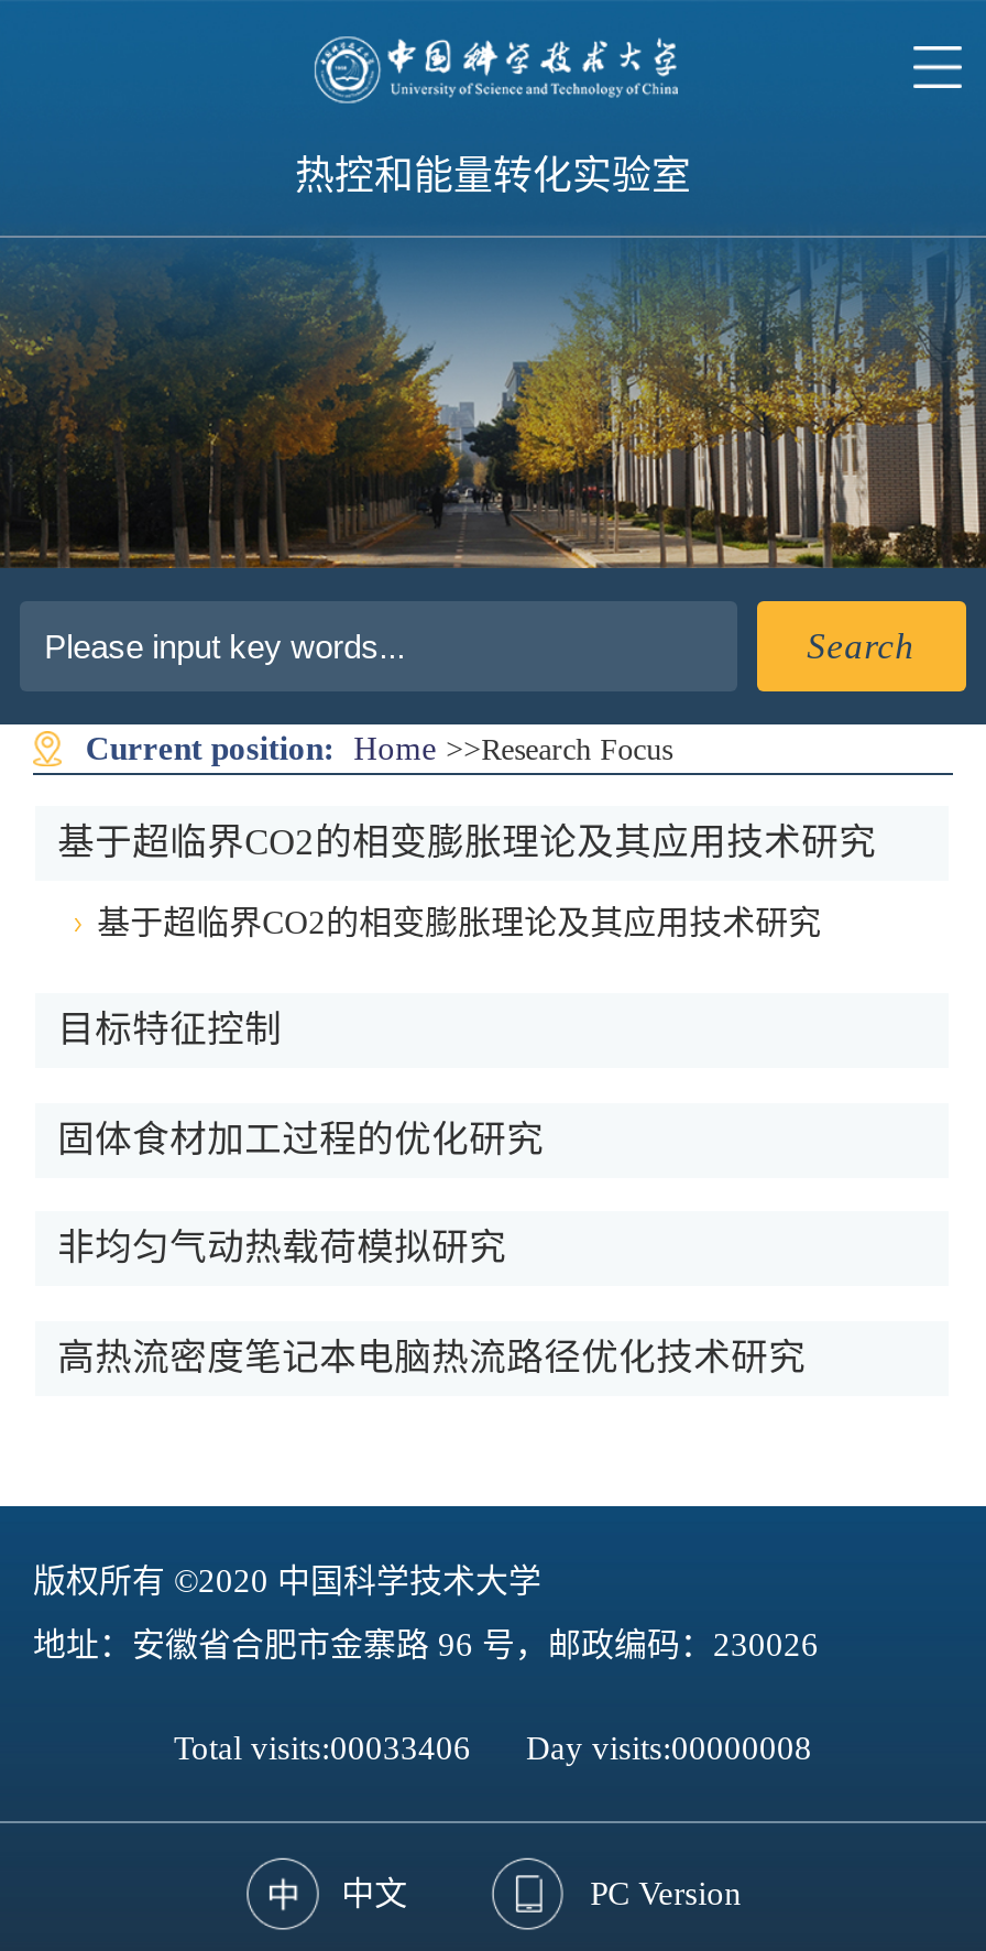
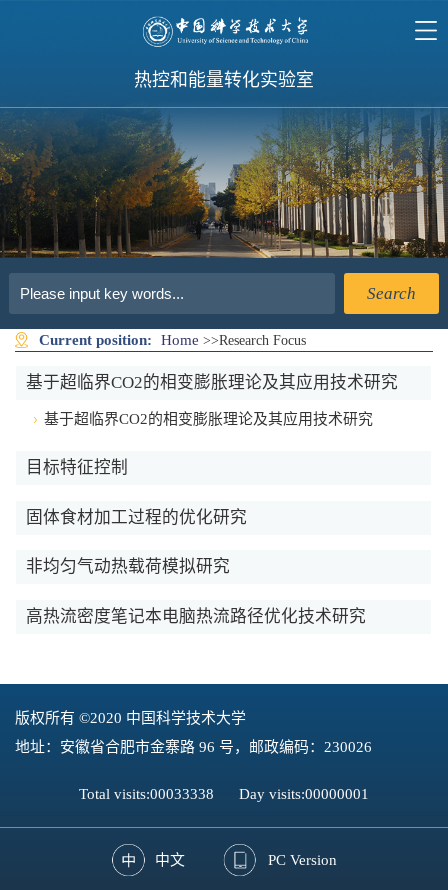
- Total visits:00033406
+ Total visits:00033338

- Day visits:00000008
+ Day visits:00000001
